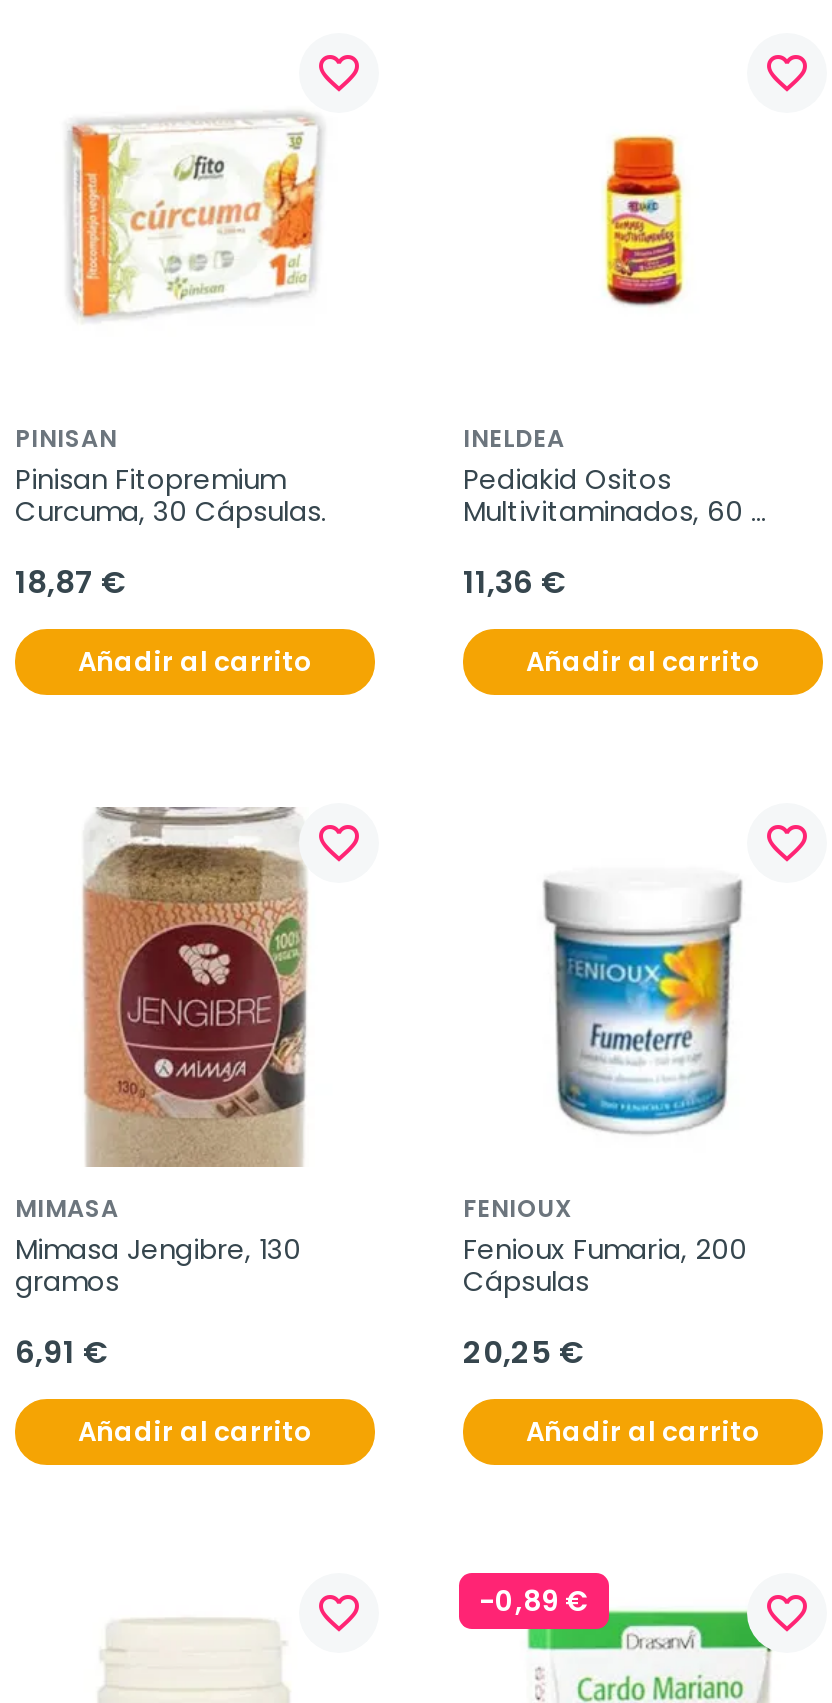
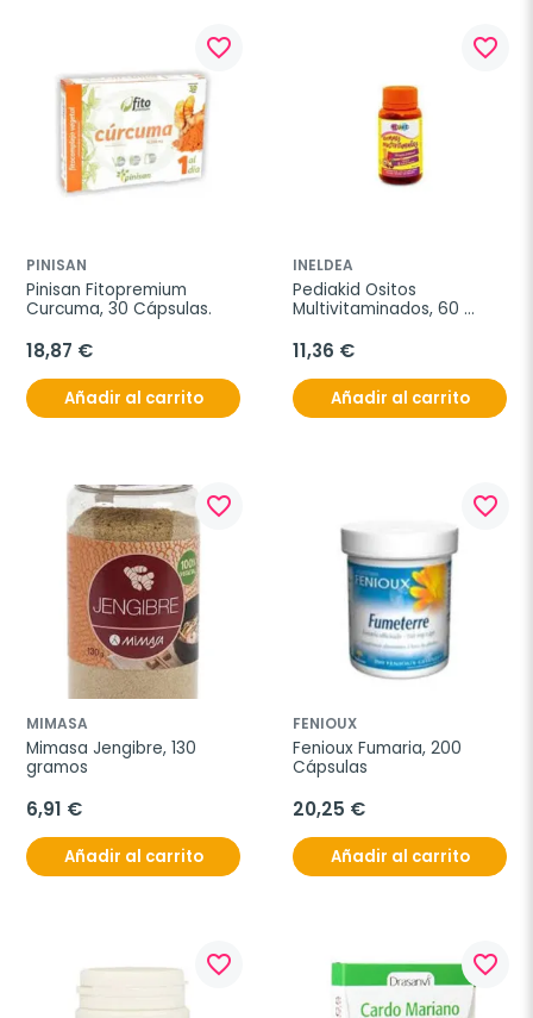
- -0,89 €
